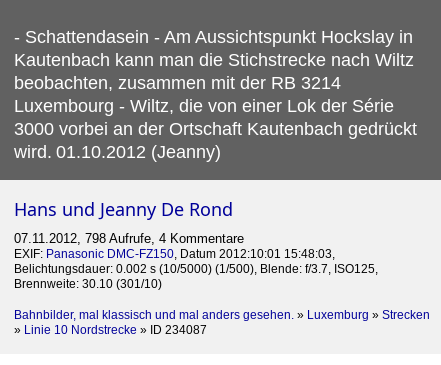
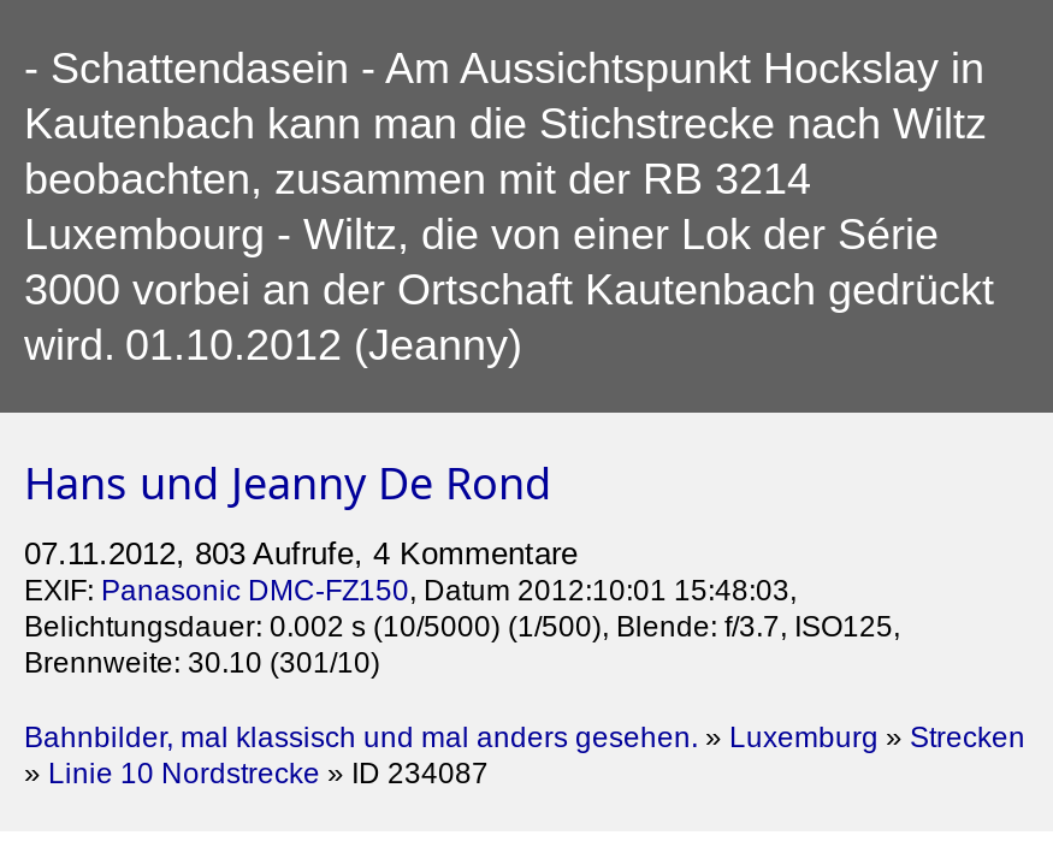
- 07.11.2012, 798 Aufrufe, 4 Kommentare
+ 07.11.2012, 803 Aufrufe, 4 Kommentare
